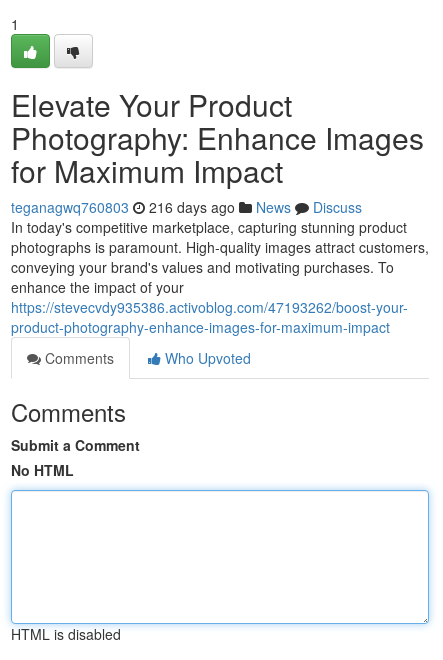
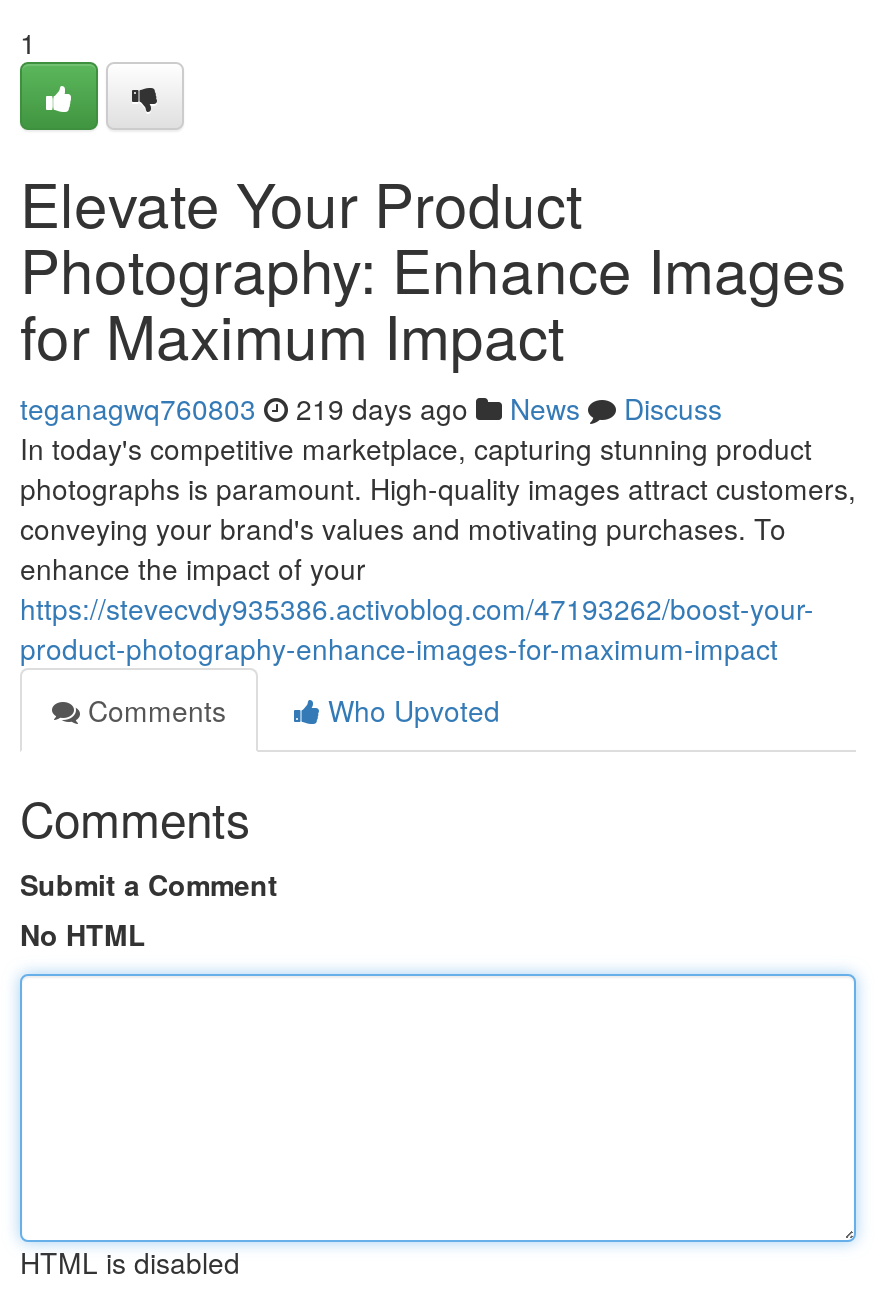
- teganagwq760803 216 days ago News Discuss
+ teganagwq760803 219 days ago News Discuss
